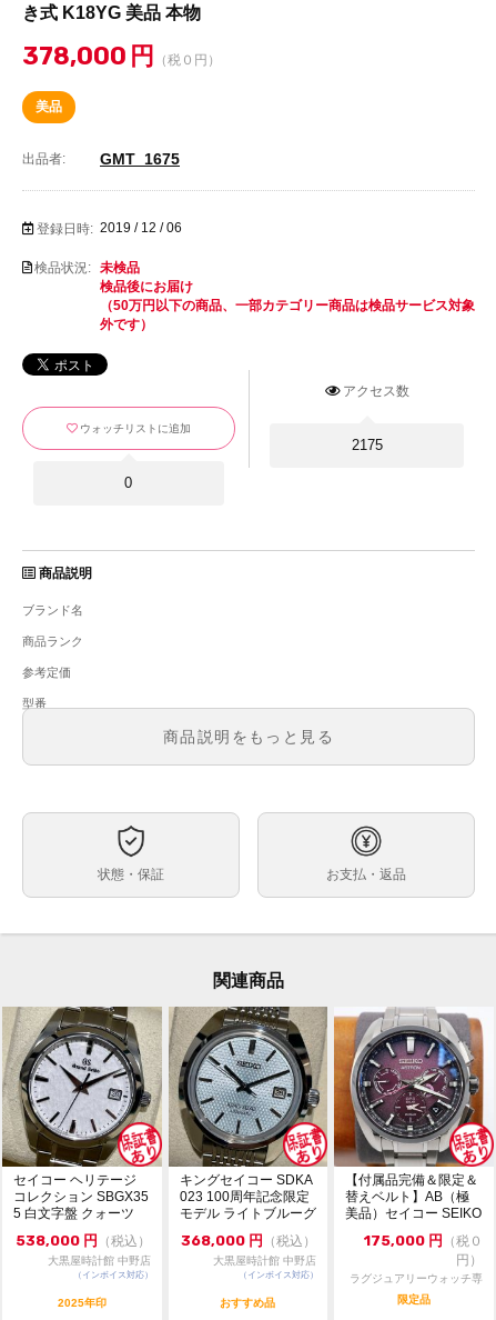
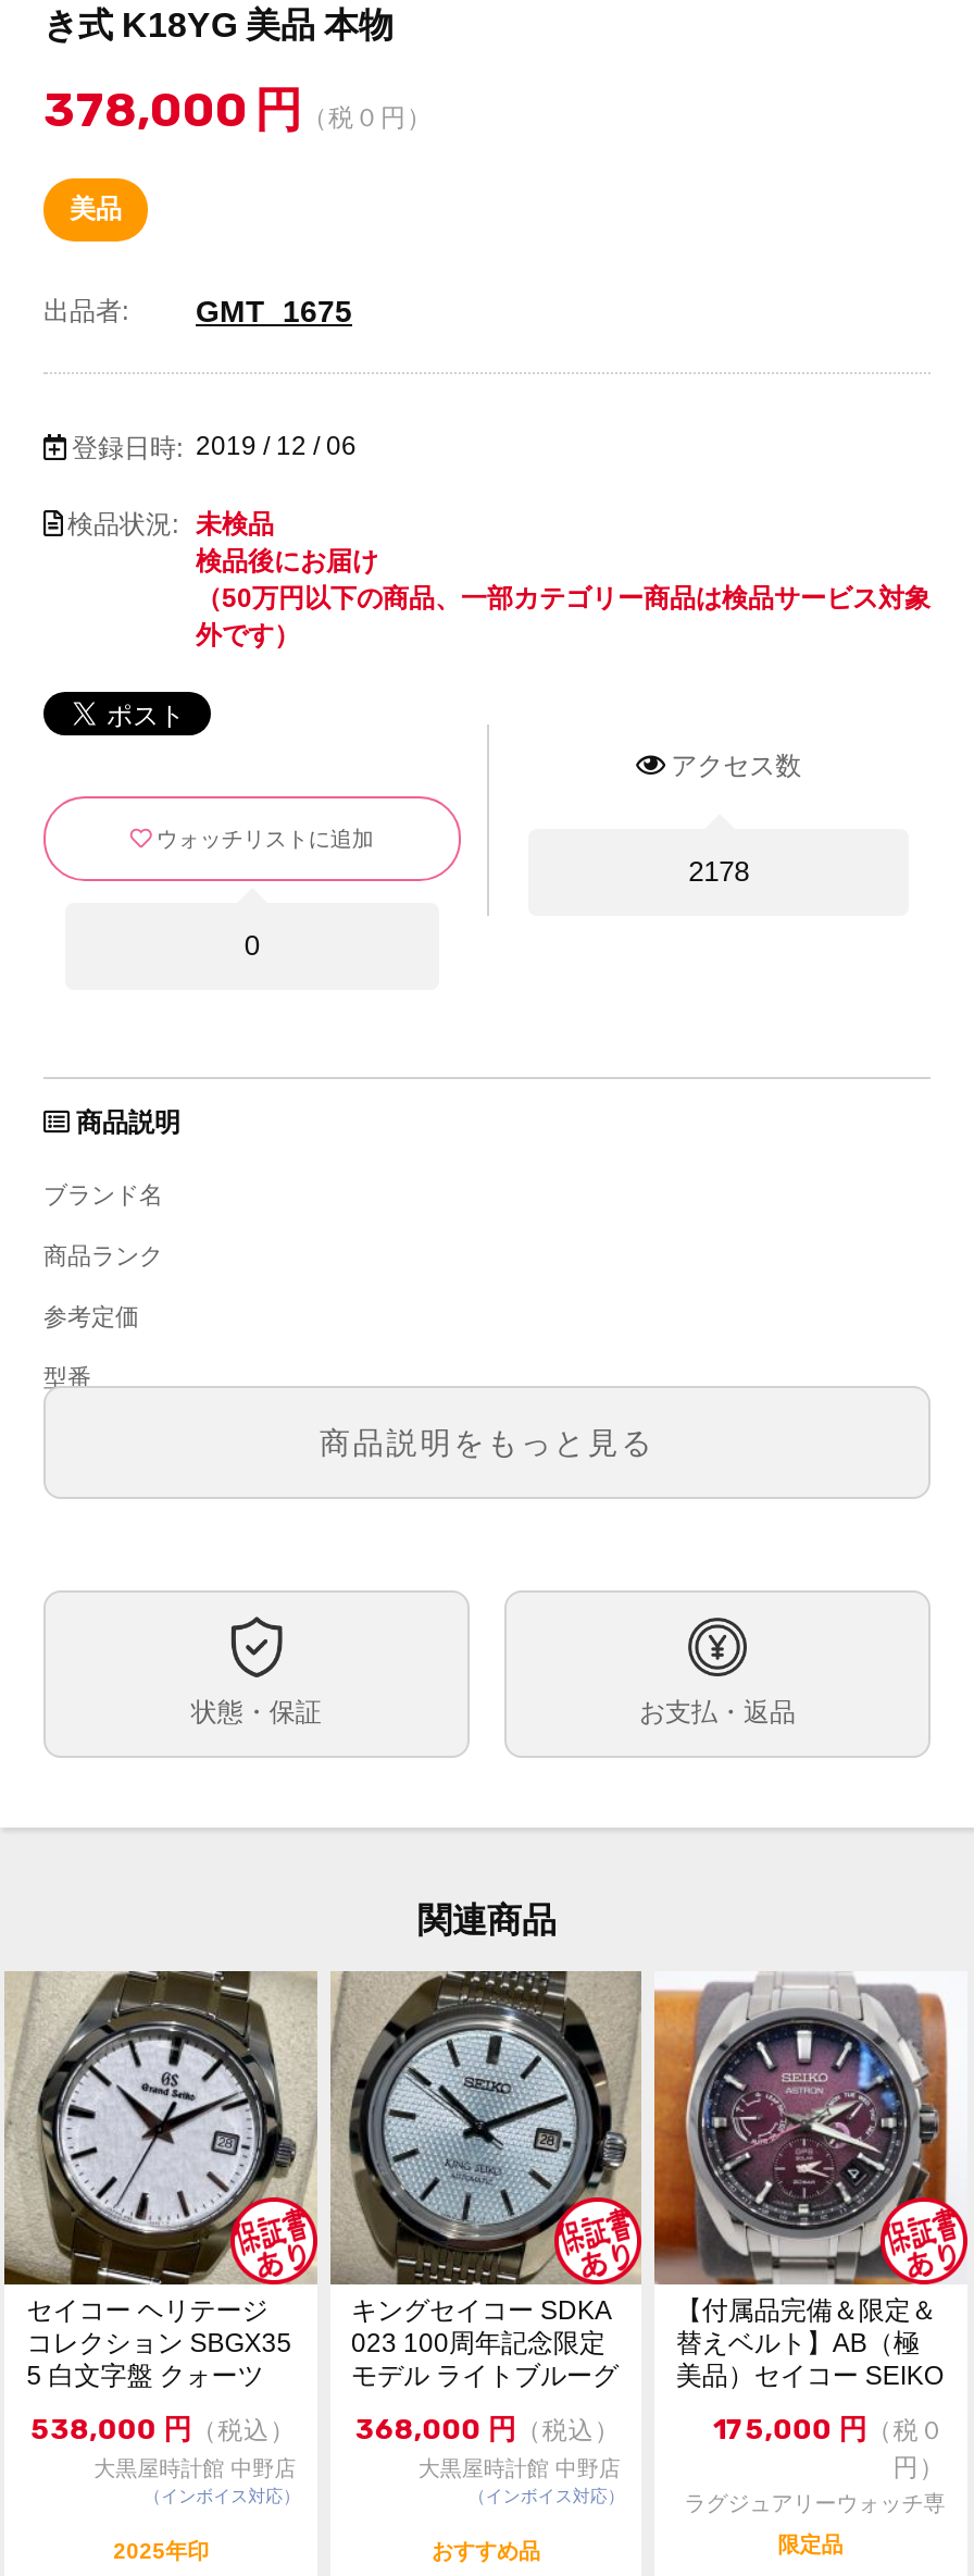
- 2175
+ 2178
